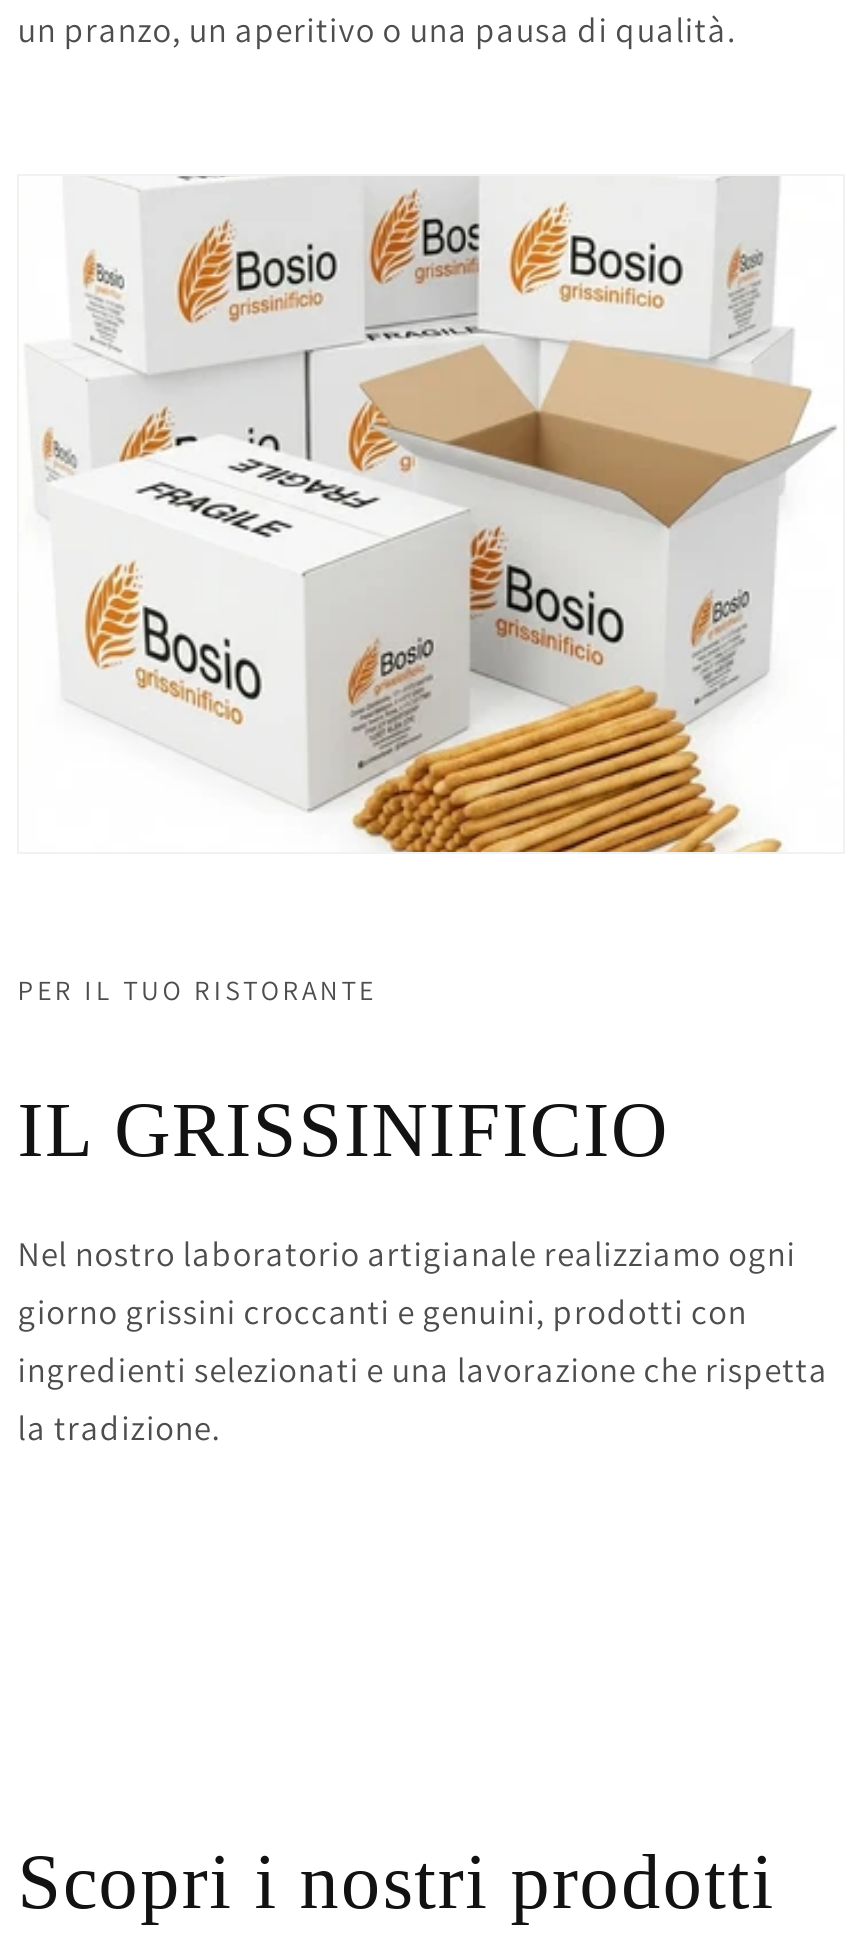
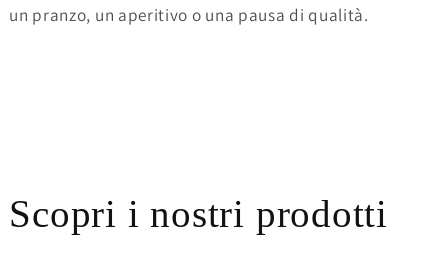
- [image]

- PER IL TUO RISTORANTE
- IL GRISSINIFICIO
- Nel nostro laboratorio artigianale realizziamo ogni
- giorno grissini croccanti e genuini, prodotti con
- ingredienti selezionati e una lavorazione che rispetta
- la tradizione.
